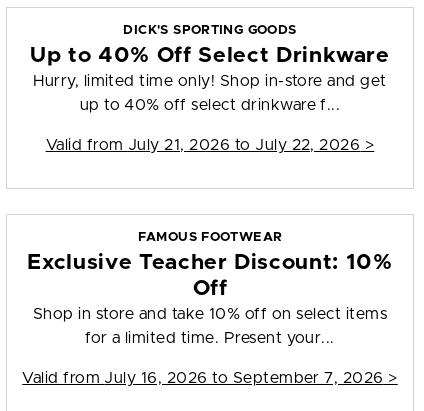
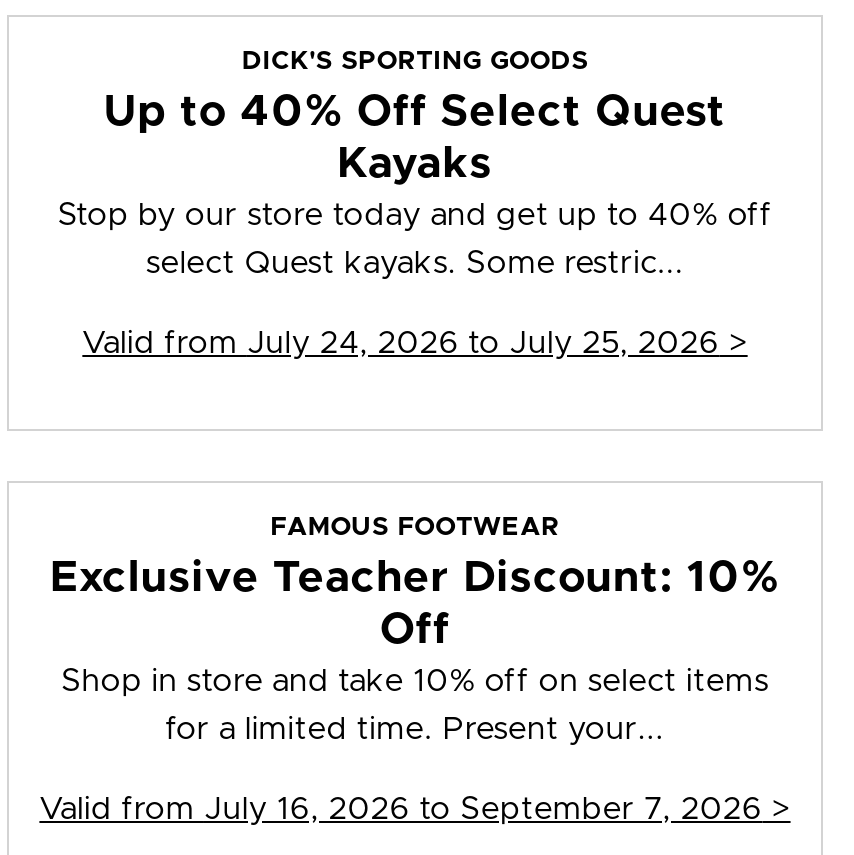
- Up to 40% Off Select Drinkware
- Hurry, limited time only! Shop in-store and get
+ Up to 40% Off Select Quest
+ Kayaks
+ Stop by our store today and get up to 40% off

- up to 40% off select drinkware f...
+ select Quest kayaks. Some restric...

- Valid from July 21, 2026 to July 22, 2026 >
+ Valid from July 24, 2026 to July 25, 2026 >
